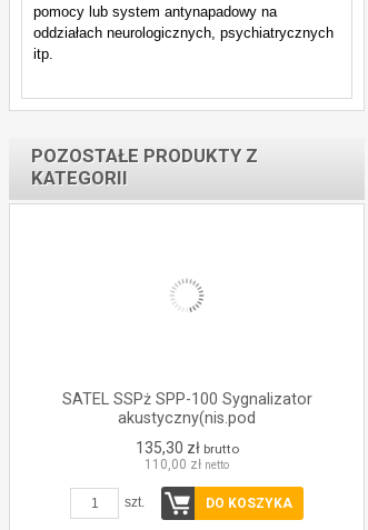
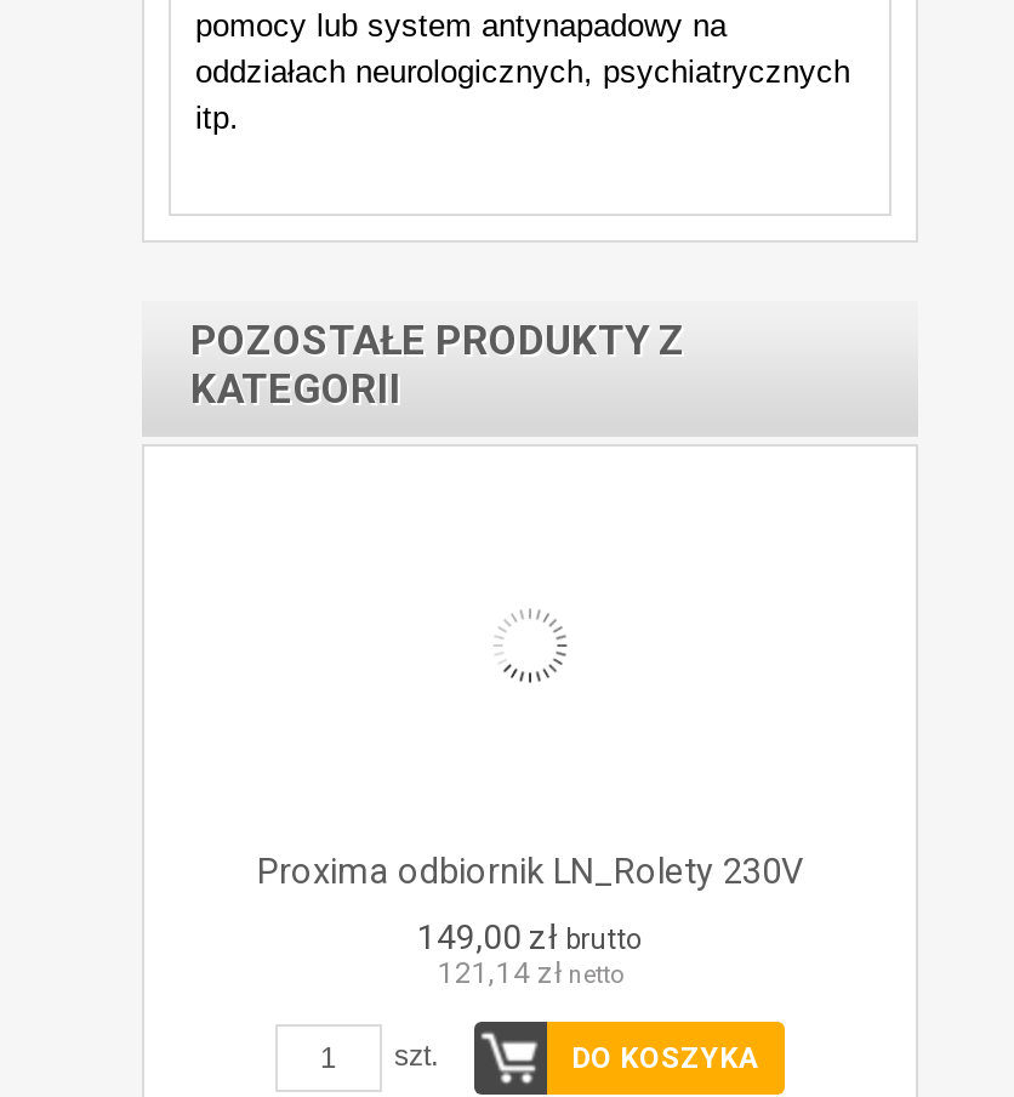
- SATEL SSPż SPP-100 Sygnalizator
- akustyczny(nis.pod
+ Proxima odbiornik LN_Rolety 230V

- 135,30 zł brutto
- 110,00 zł netto
+ 149,00 zł brutto
+ 121,14 zł netto
